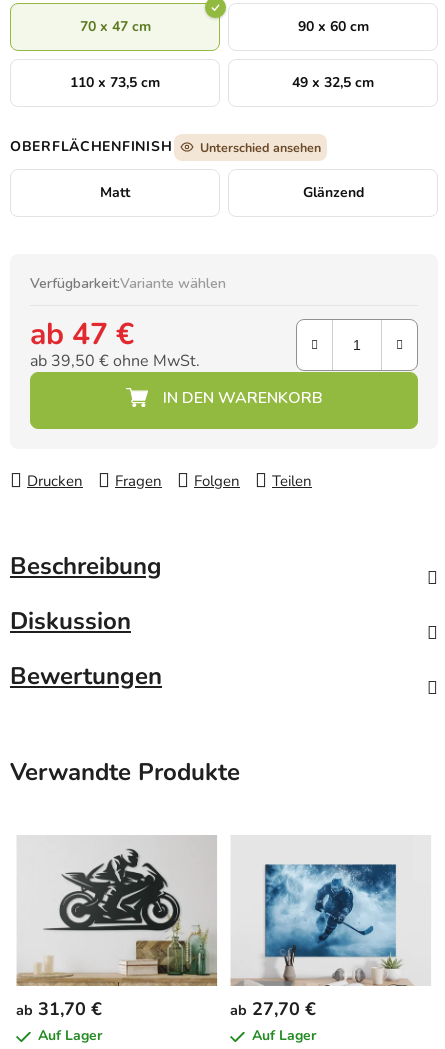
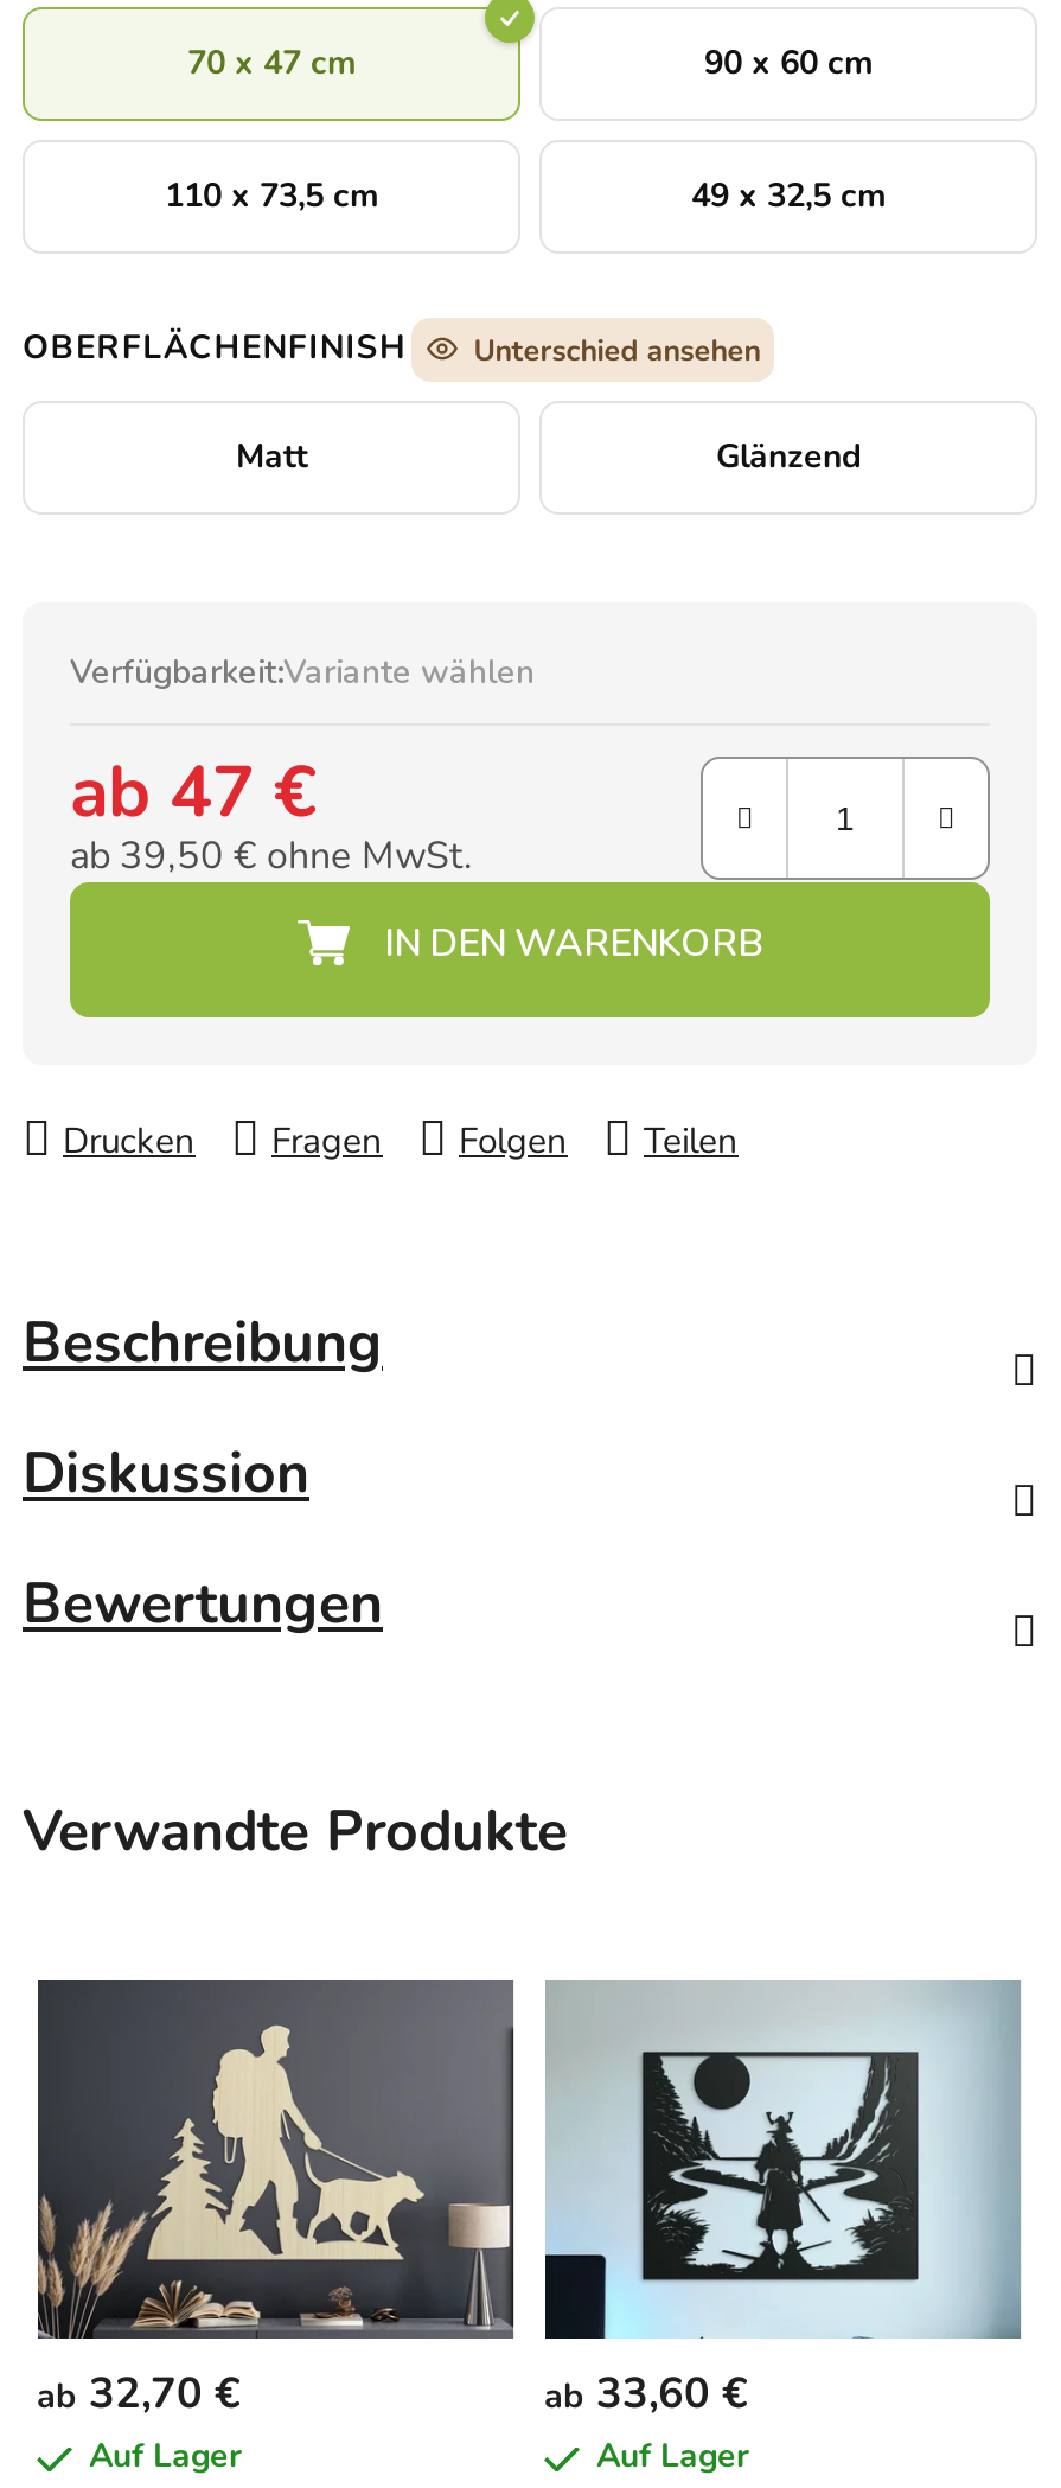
- [image]
- ab 31,70 €
+ [image]
+ ab 32,70 €

- [image]
- ab 27,70 €
+ [image]
+ ab 33,60 €
